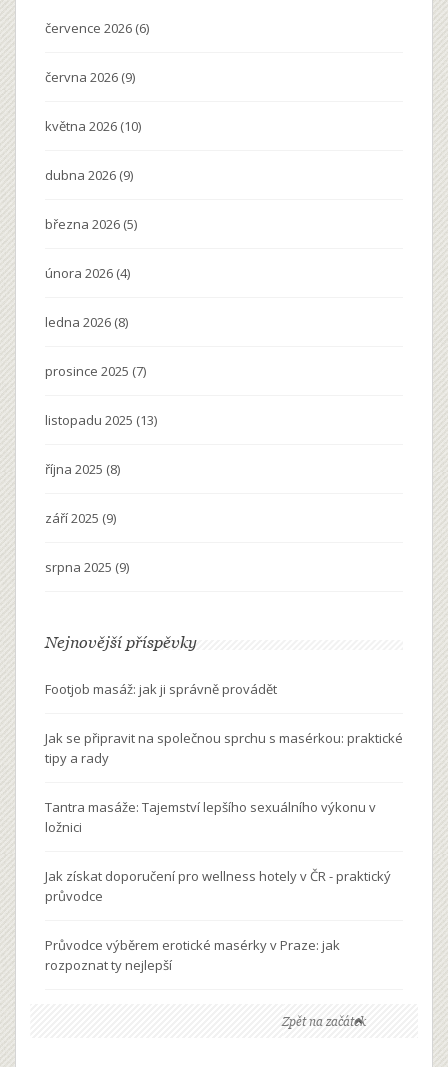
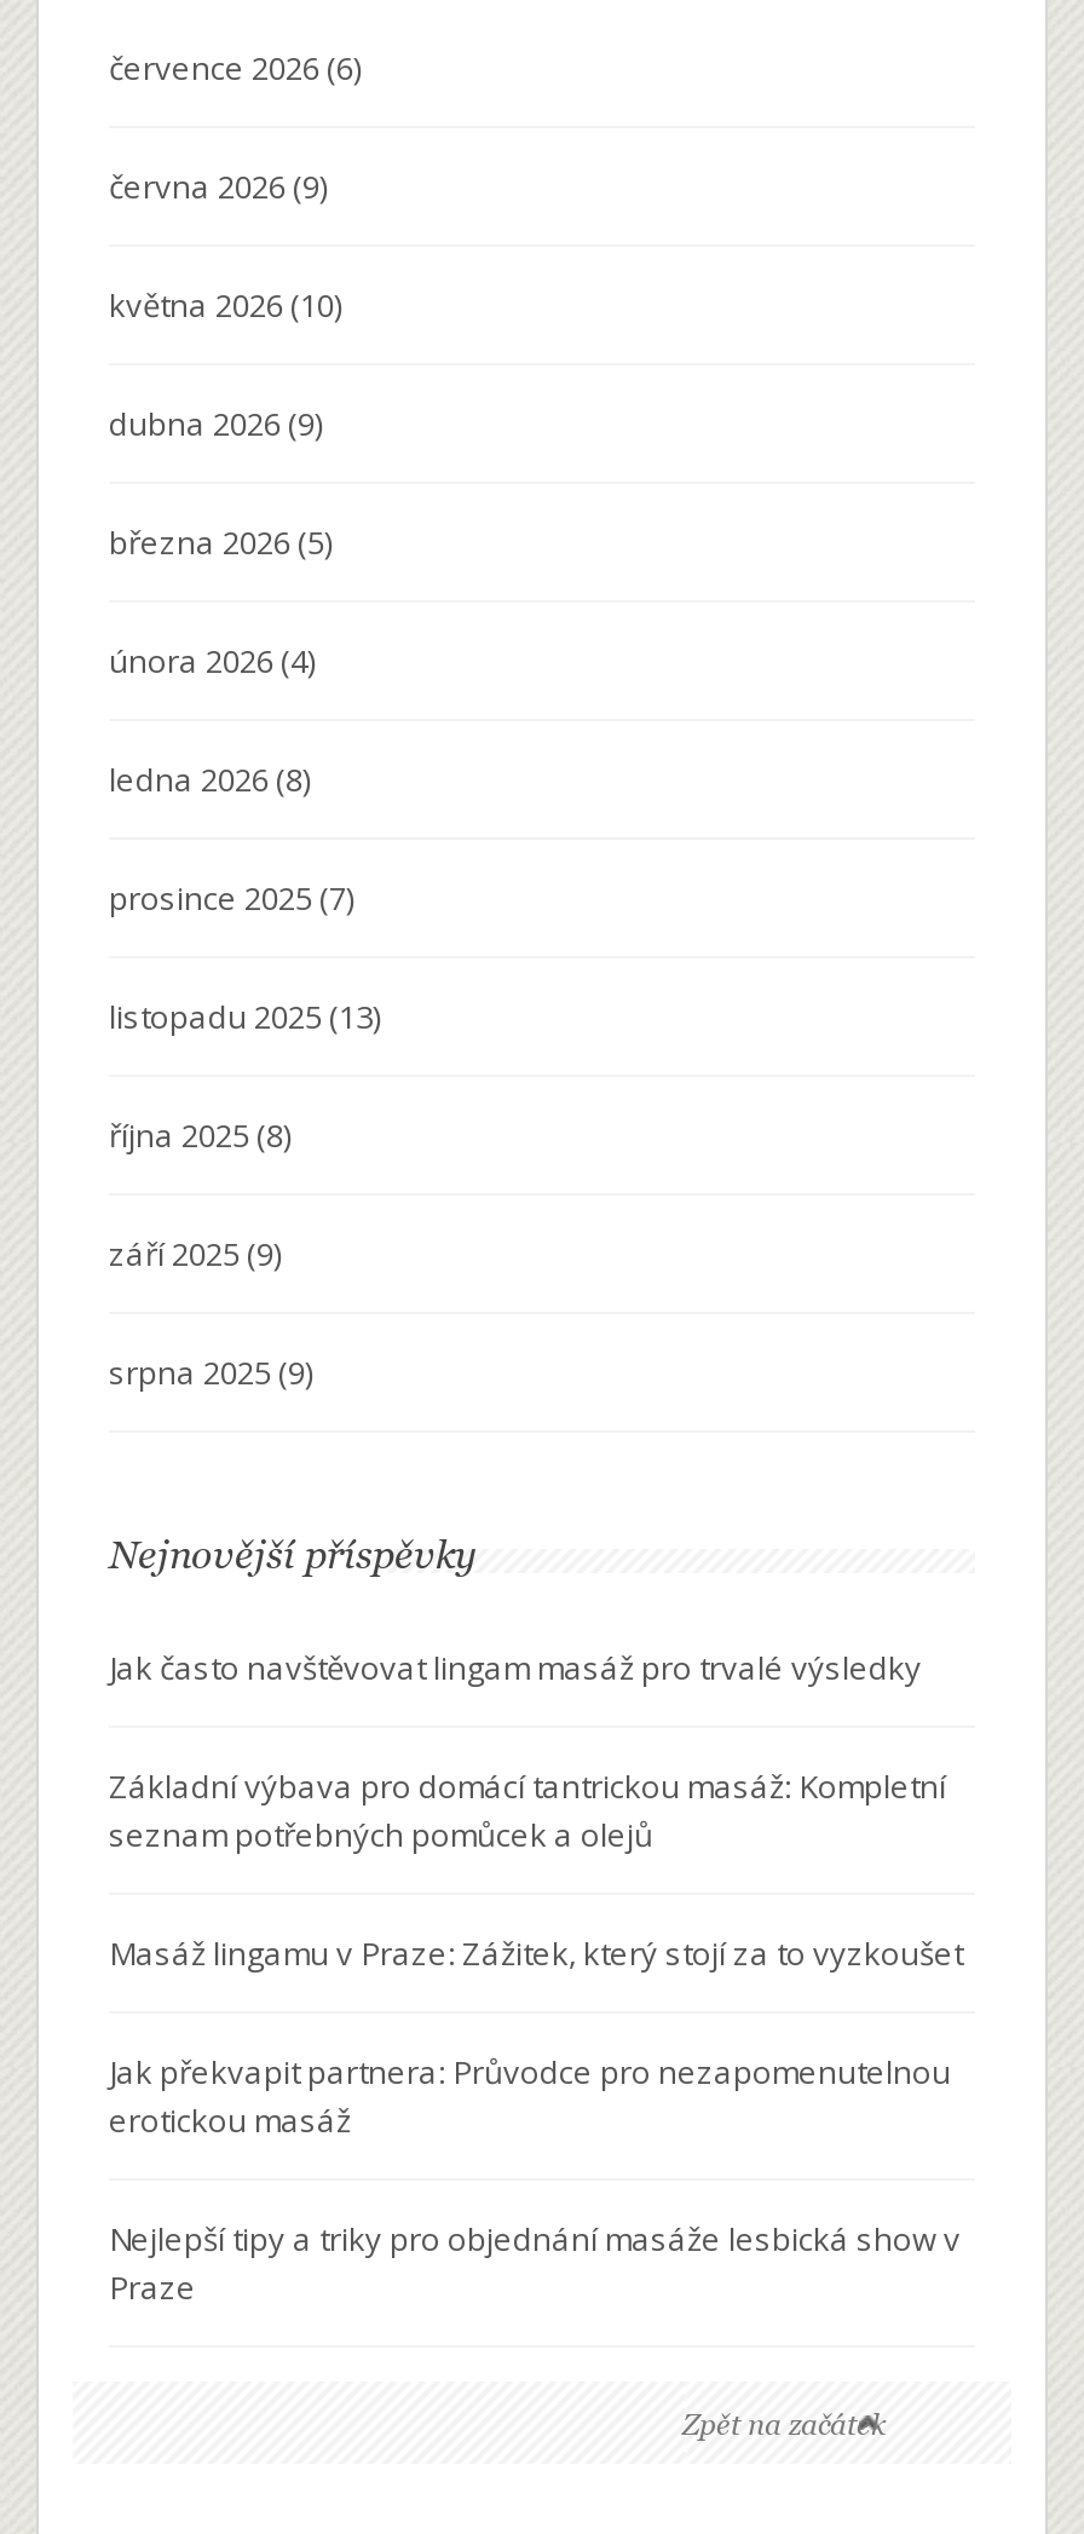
- Footjob masáž: jak ji správně provádět
+ Jak často navštěvovat lingam masáž pro trvalé výsledky

- Jak se připravit na společnou sprchu s masérkou: praktické
- tipy a rady
+ Základní výbava pro domácí tantrickou masáž: Kompletní
+ seznam potřebných pomůcek a olejů

- Tantra masáže: Tajemství lepšího sexuálního výkonu v
- ložnici
+ Masáž lingamu v Praze: Zážitek, který stojí za to vyzkoušet

- Jak získat doporučení pro wellness hotely v ČR - praktický
- průvodce
+ Jak překvapit partnera: Průvodce pro nezapomenutelnou
+ erotickou masáž

- Průvodce výběrem erotické masérky v Praze: jak
- rozpoznat ty nejlepší
+ Nejlepší tipy a triky pro objednání masáže lesbická show v
+ Praze
